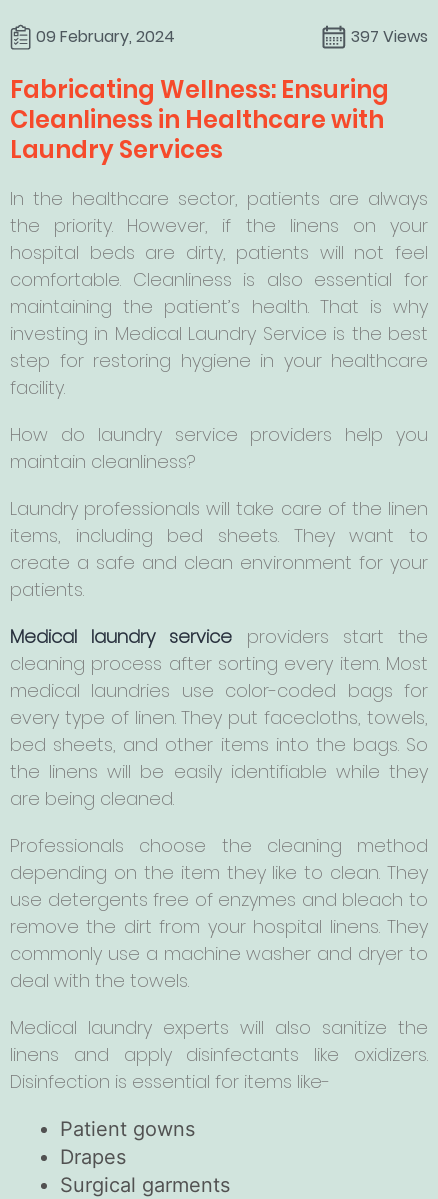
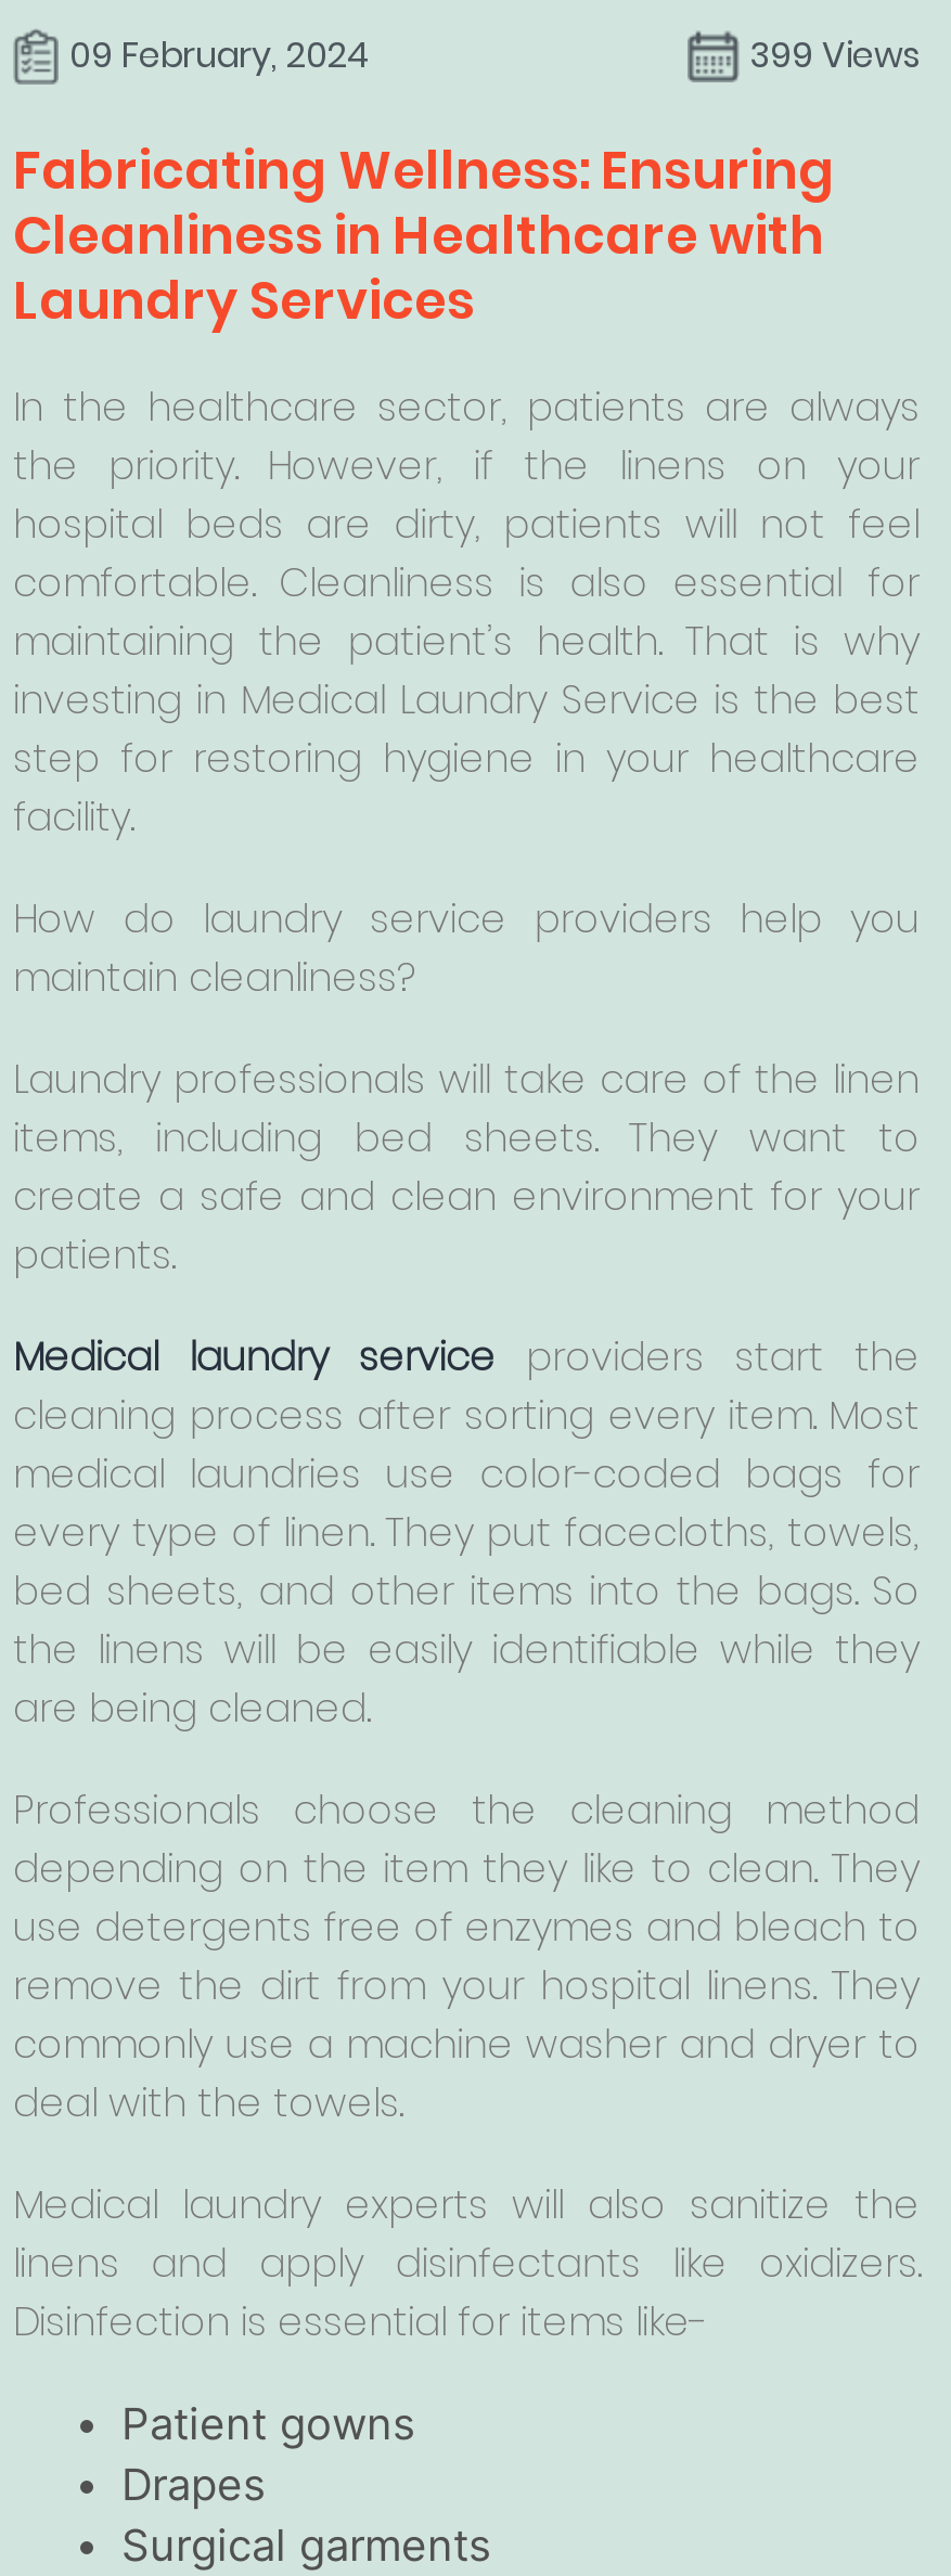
- 397 Views
+ 399 Views
